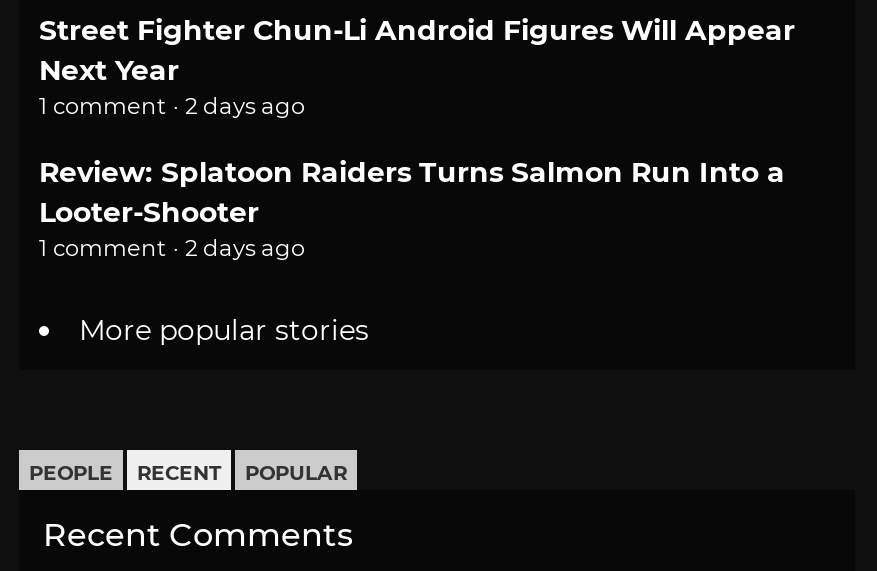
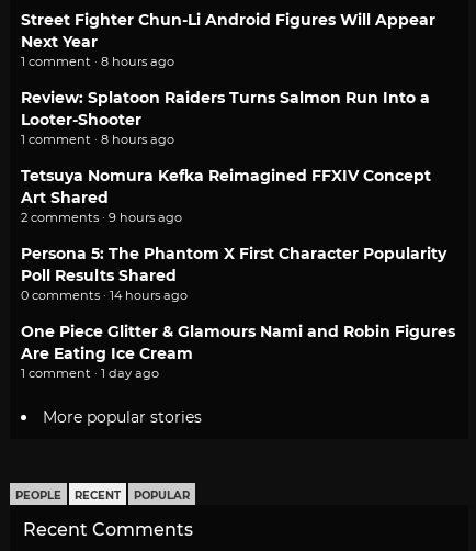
- 1 comment · 2 days ago
+ 1 comment · 8 hours ago

- 1 comment · 2 days ago
+ 1 comment · 8 hours ago
+ Tetsuya Nomura Kefka Reimagined FFXIV Concept
+ Art Shared
+ 2 comments · 9 hours ago
+ Persona 5: The Phantom X First Character Popularity
+ Poll Results Shared
+ 0 comments · 14 hours ago
+ One Piece Glitter & Glamours Nami and Robin Figures
+ Are Eating Ice Cream
+ 1 comment · 1 day ago
